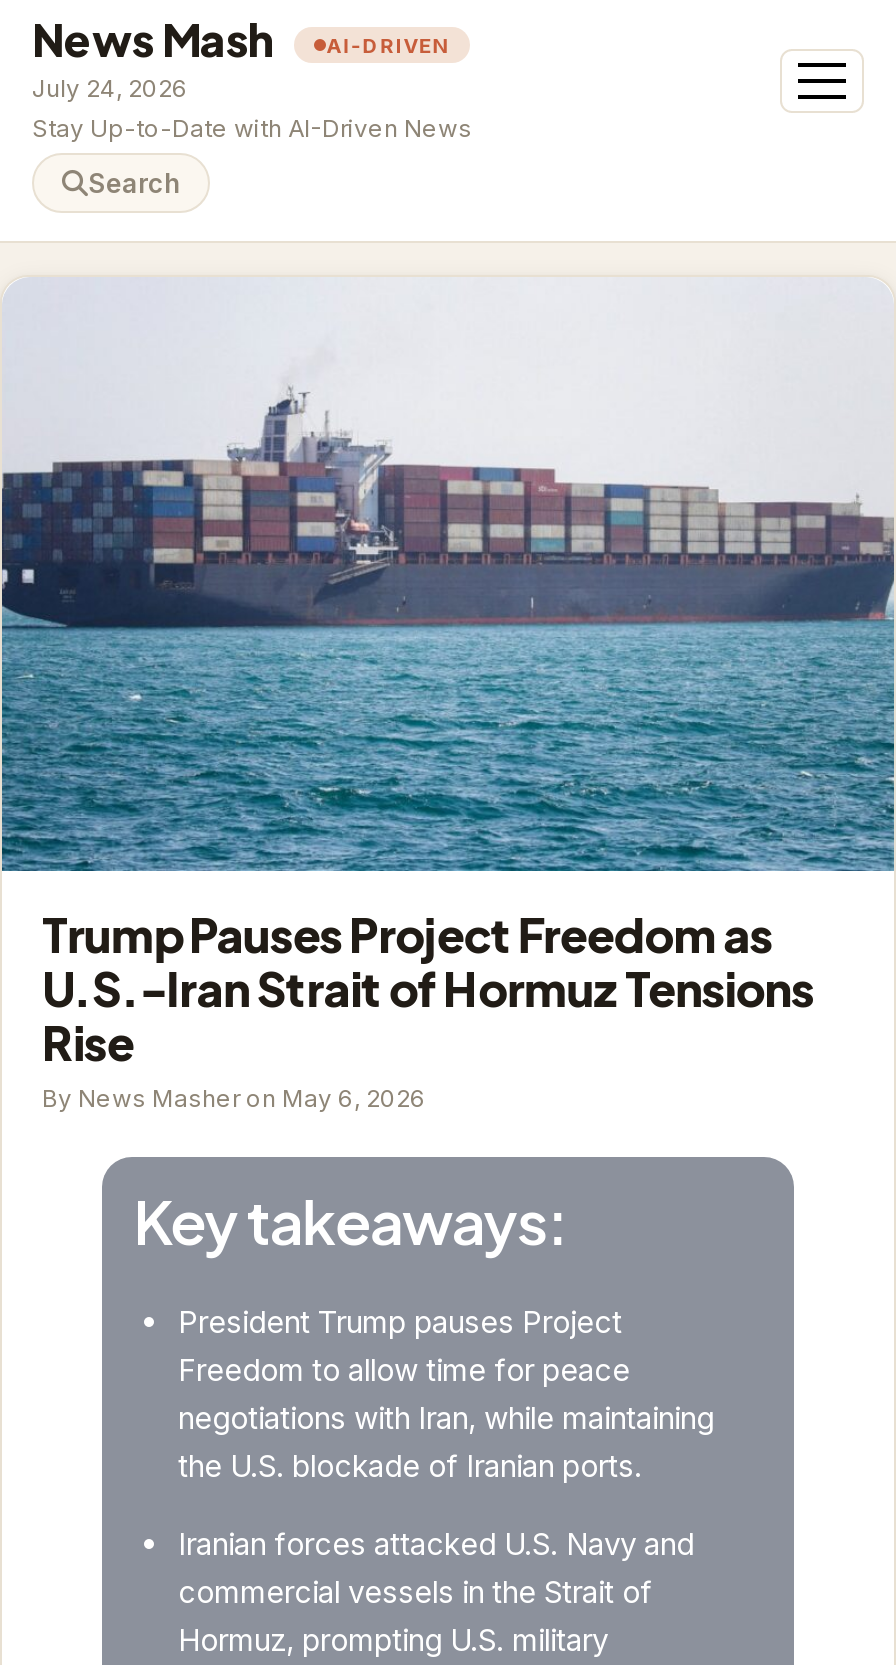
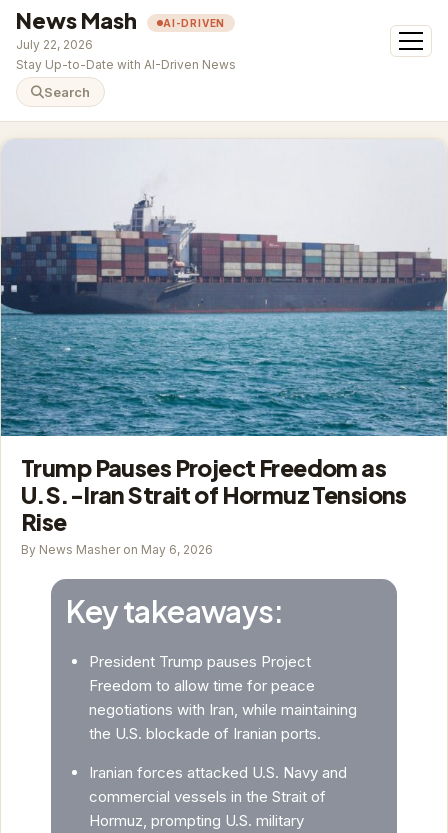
- July 24, 2026
+ July 22, 2026
